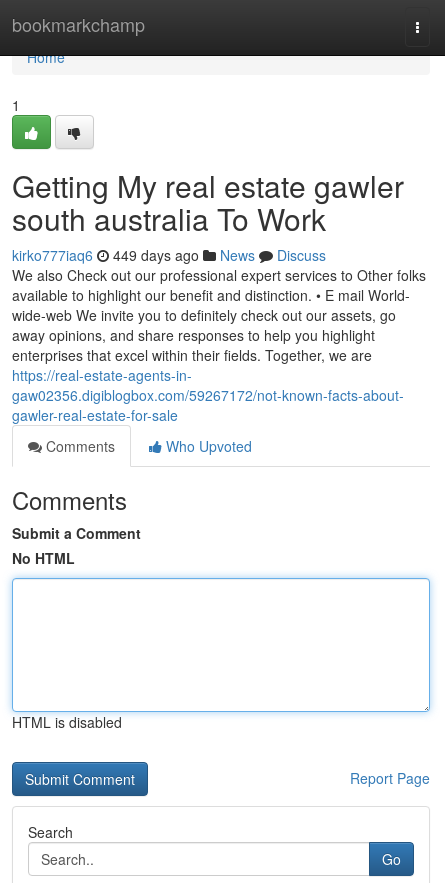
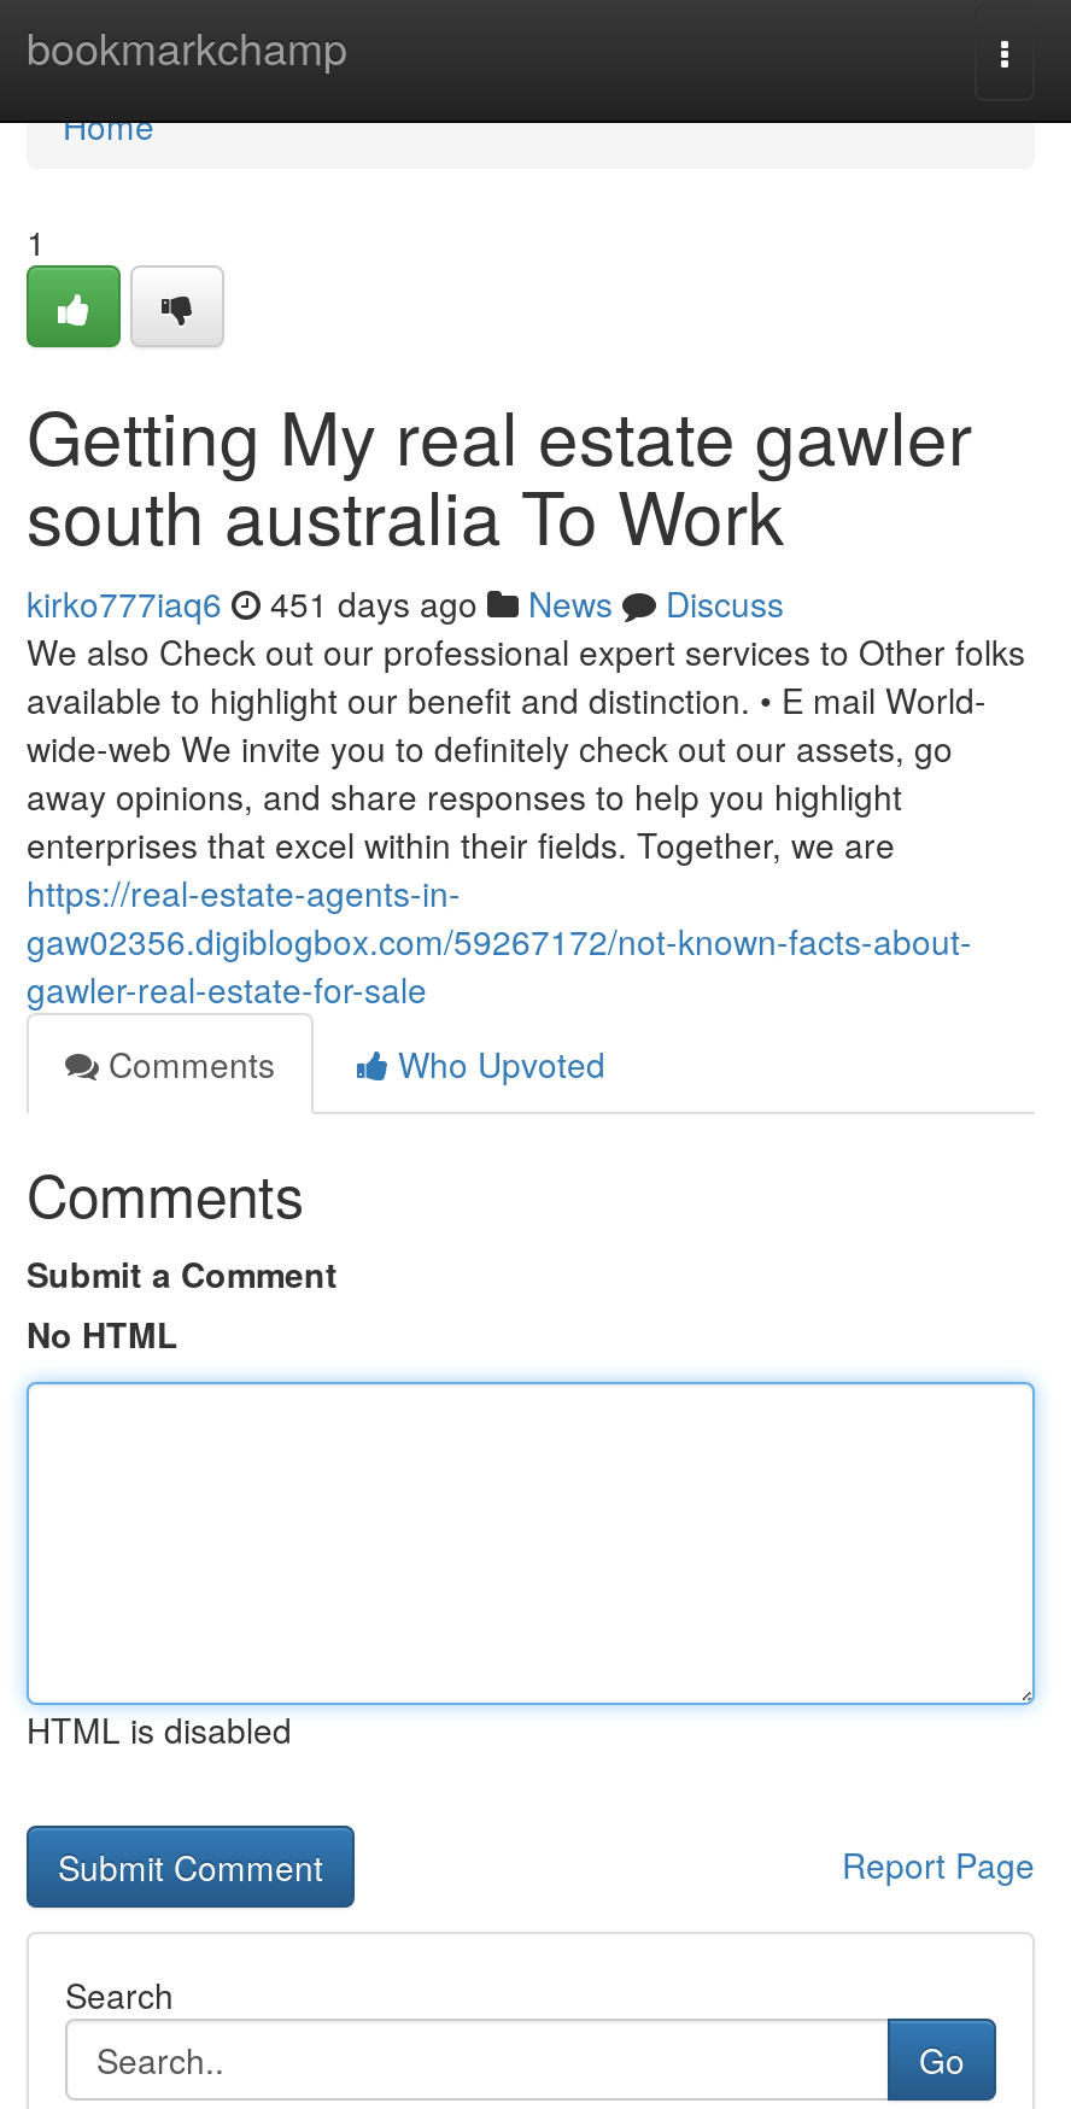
- kirko777iaq6 449 days ago News Discuss
+ kirko777iaq6 451 days ago News Discuss
